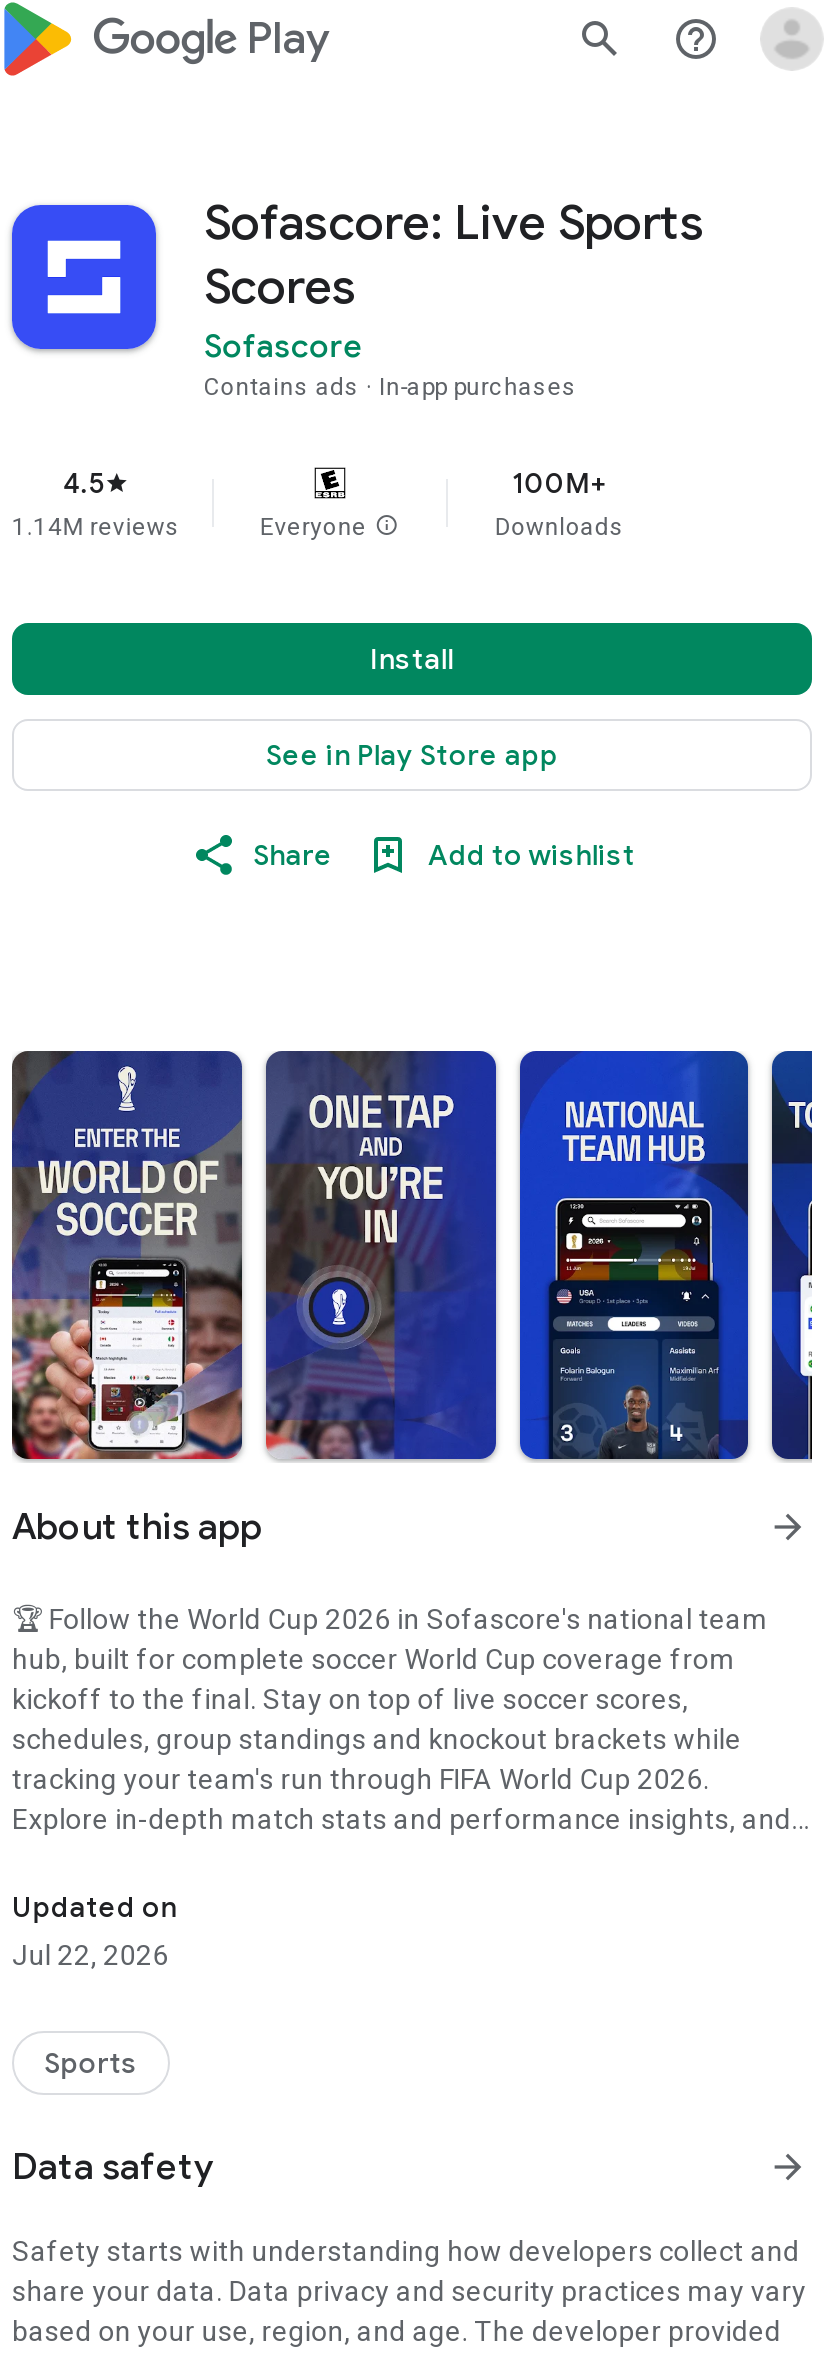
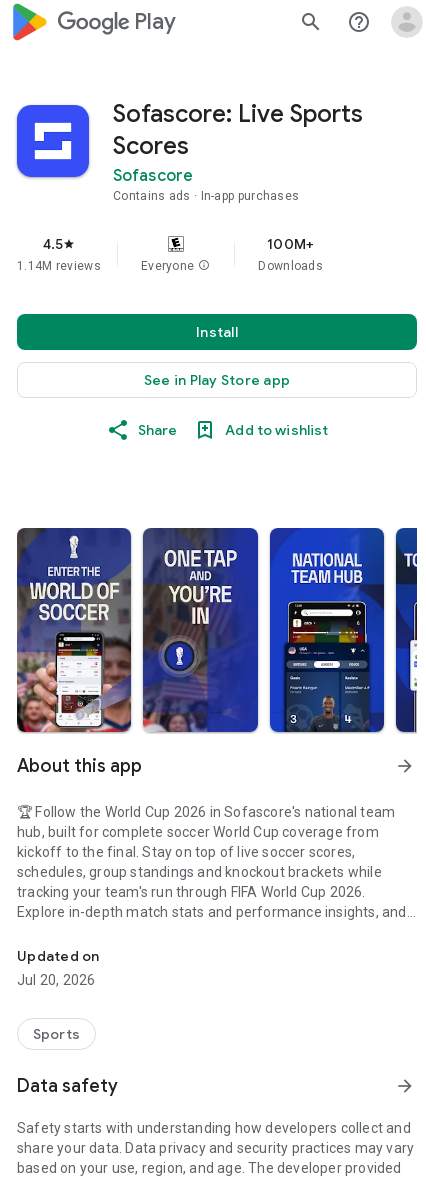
- Jul 22, 2026
+ Jul 20, 2026
